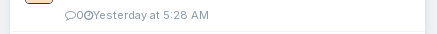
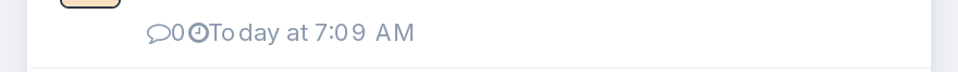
- Yesterday at 5:28 AM
+ Today at 7:09 AM
